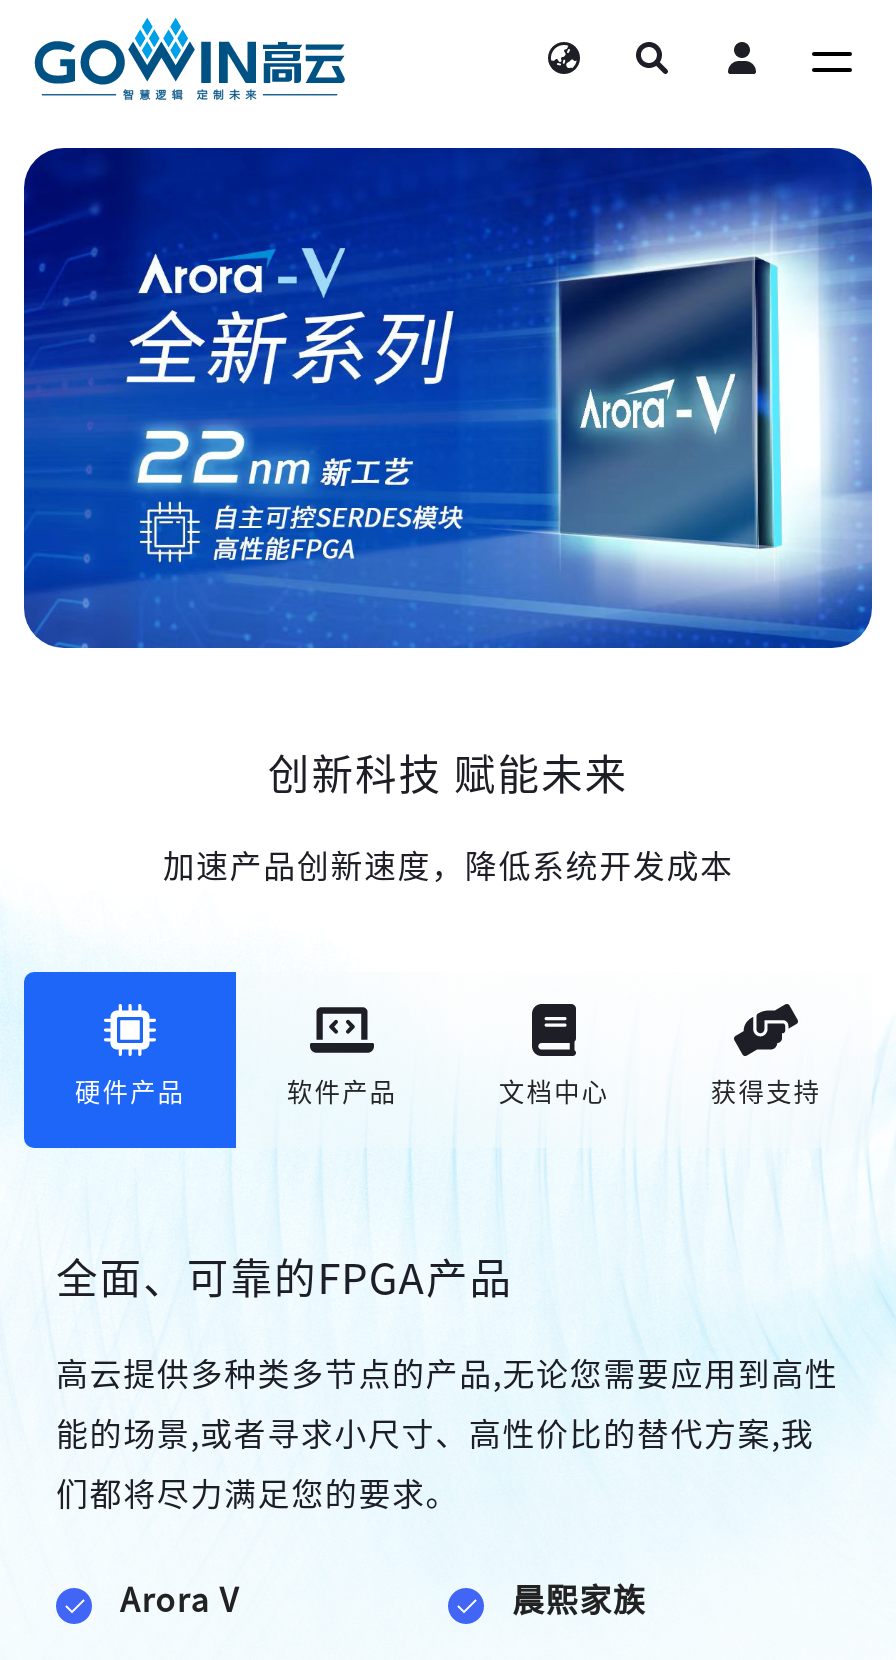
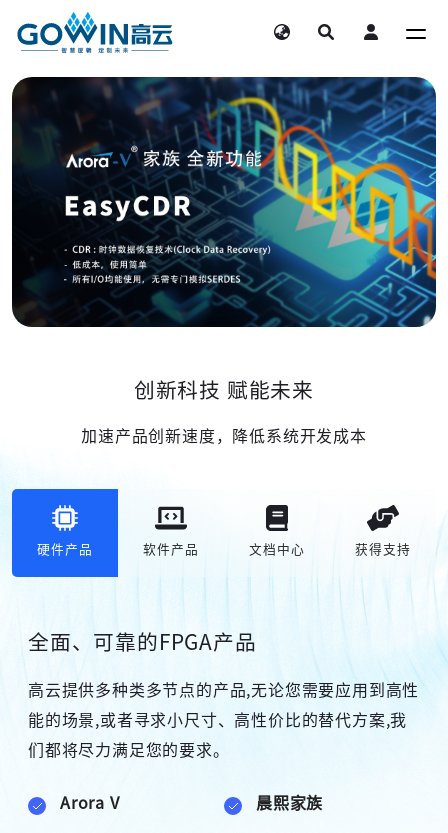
- [image]
+ [image]
